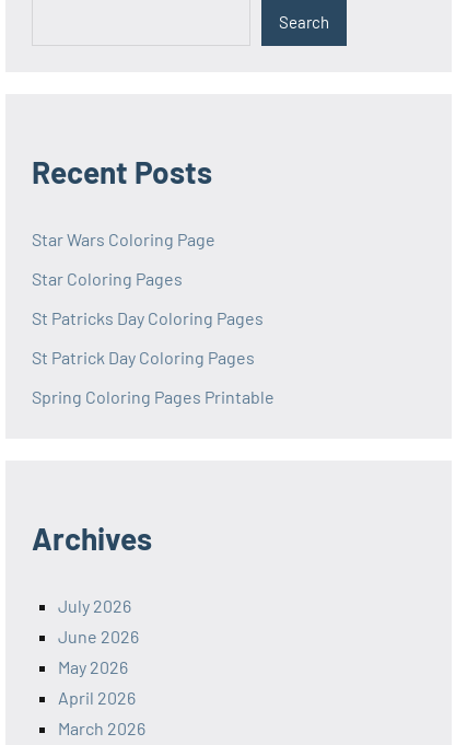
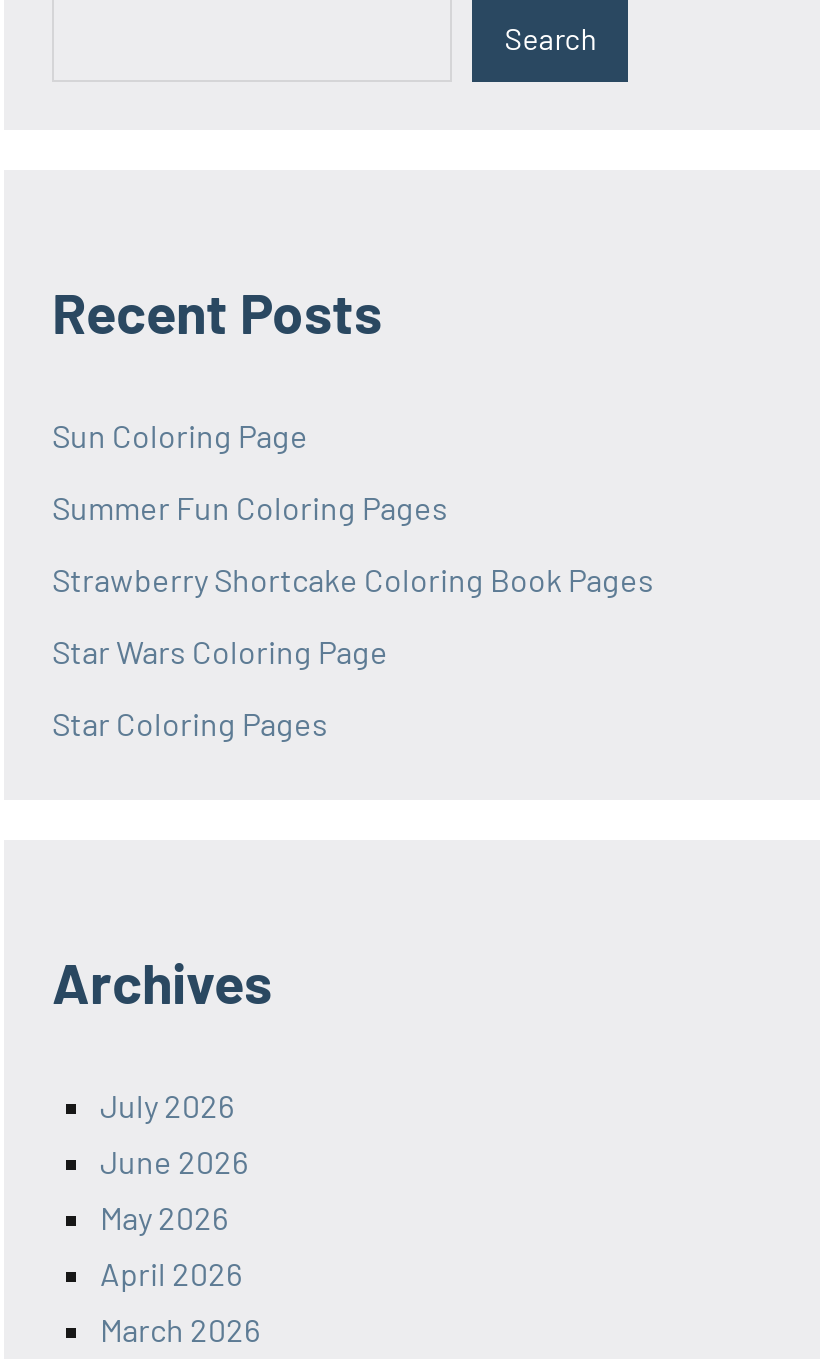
+ Sun Coloring Page
+ Summer Fun Coloring Pages
+ Strawberry Shortcake Coloring Book Pages

moved down: Star Wars Coloring Page | Star Coloring Pages

- St Patricks Day Coloring Pages
- St Patrick Day Coloring Pages
- Spring Coloring Pages Printable
